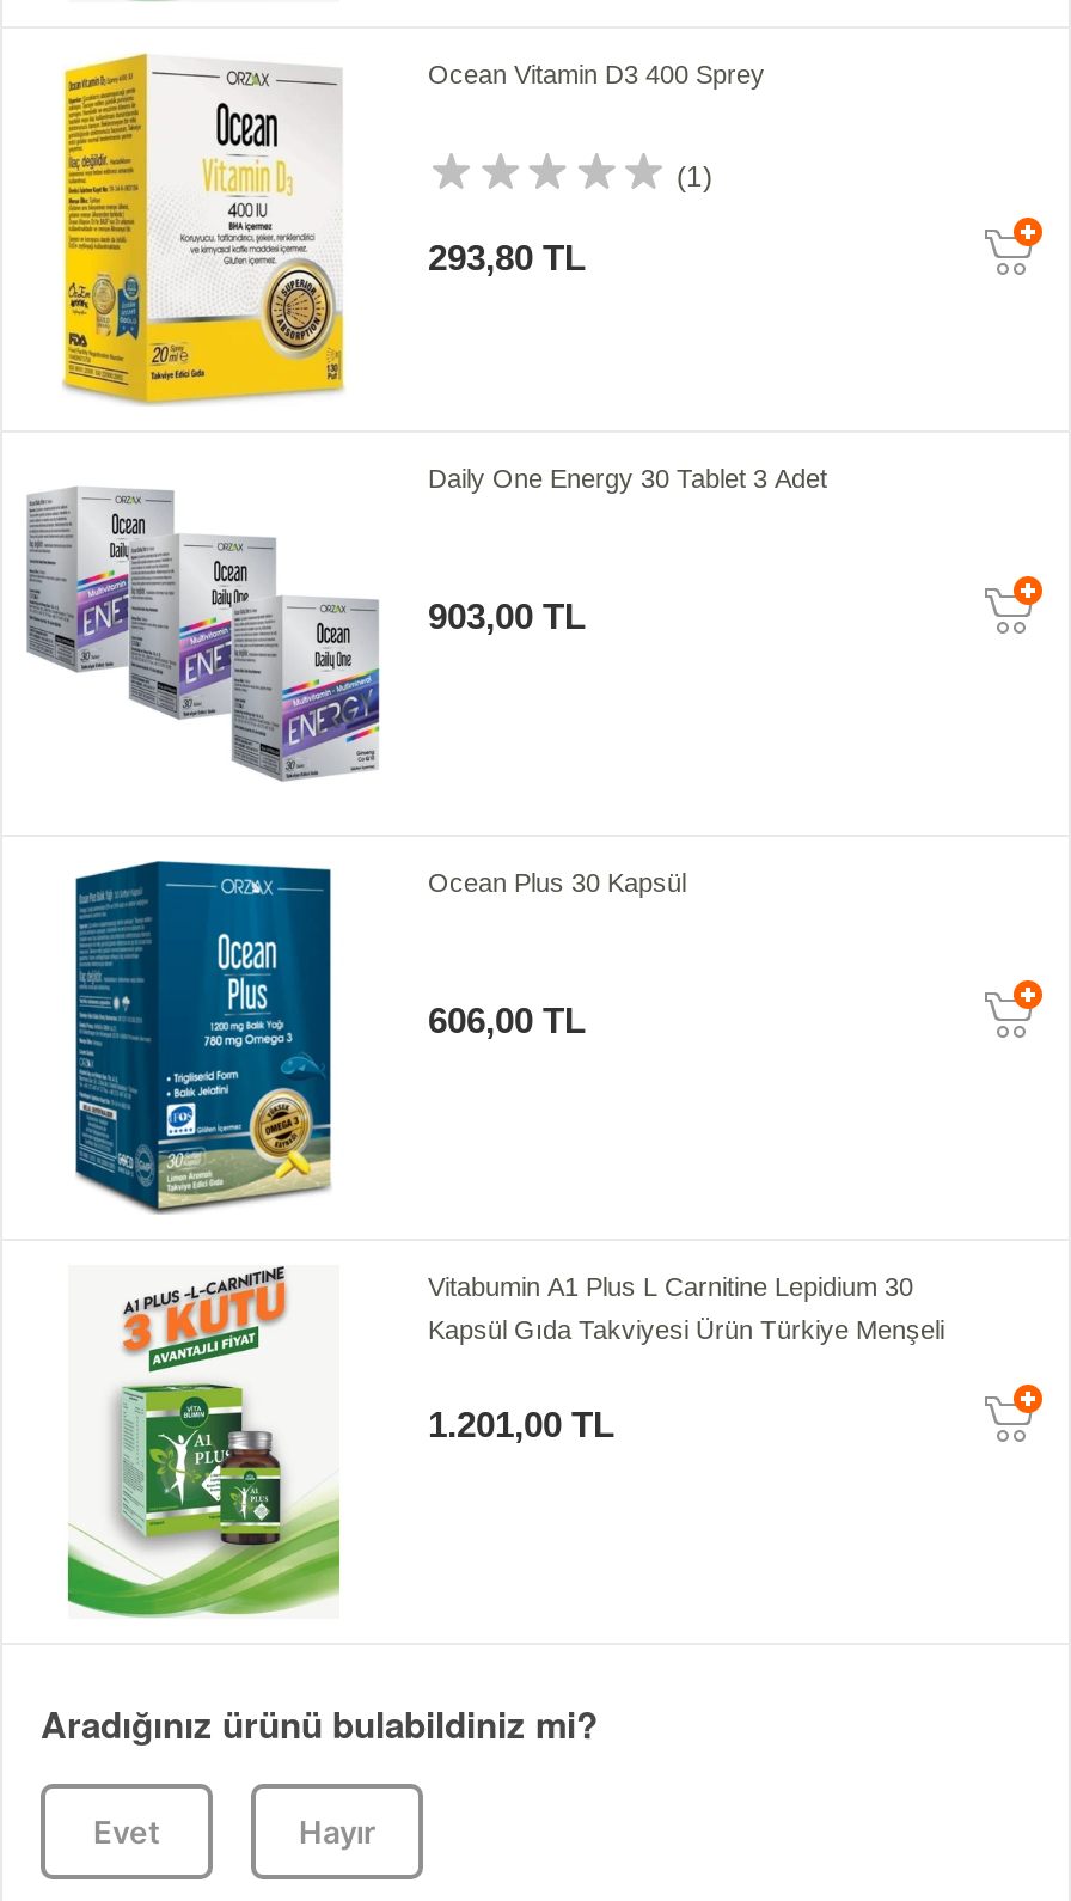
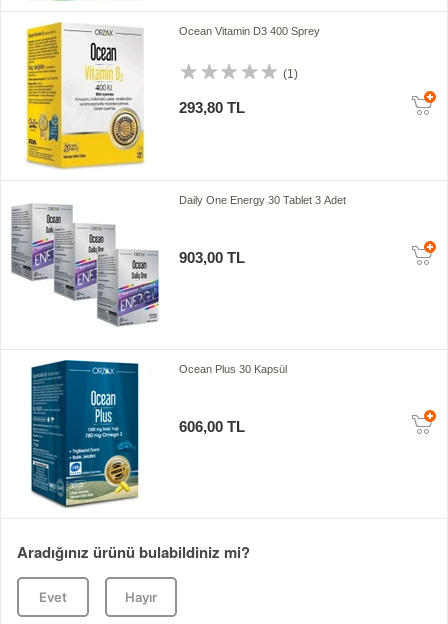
- [image]
- Vitabumin A1 Plus L Carnitine Lepidium 30
- Kapsül Gıda Takviyesi Ürün Türkiye Menşeli
- 1.201,00 TL
